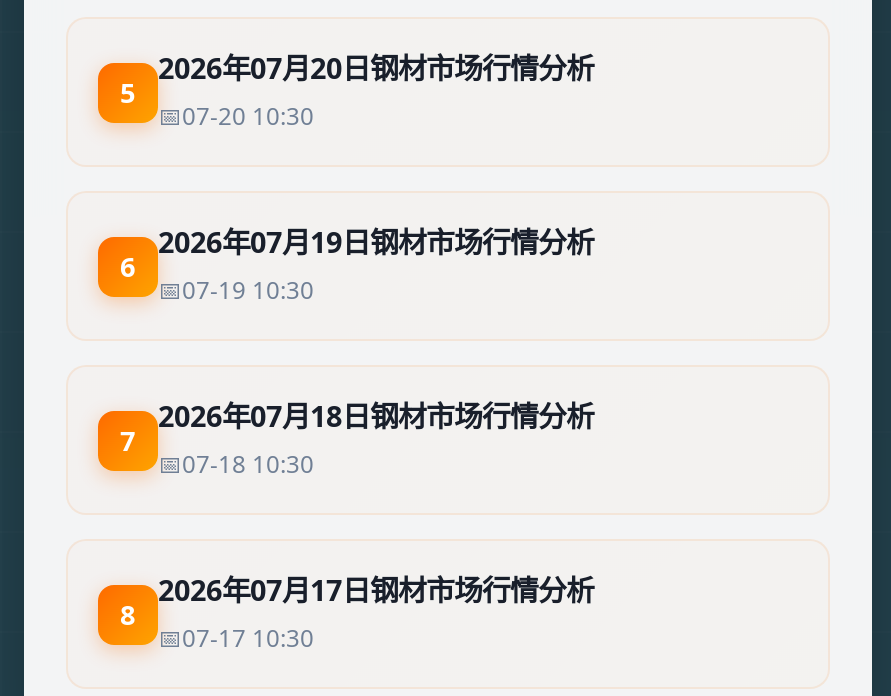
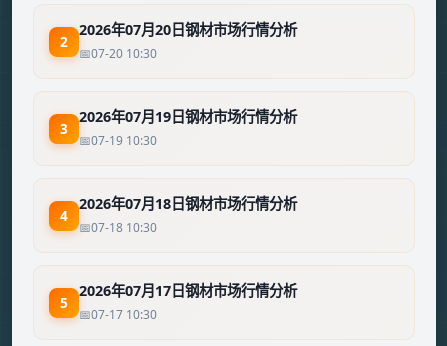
- 5
+ 2

- 6
+ 3

- 7
+ 4

- 8
+ 5
